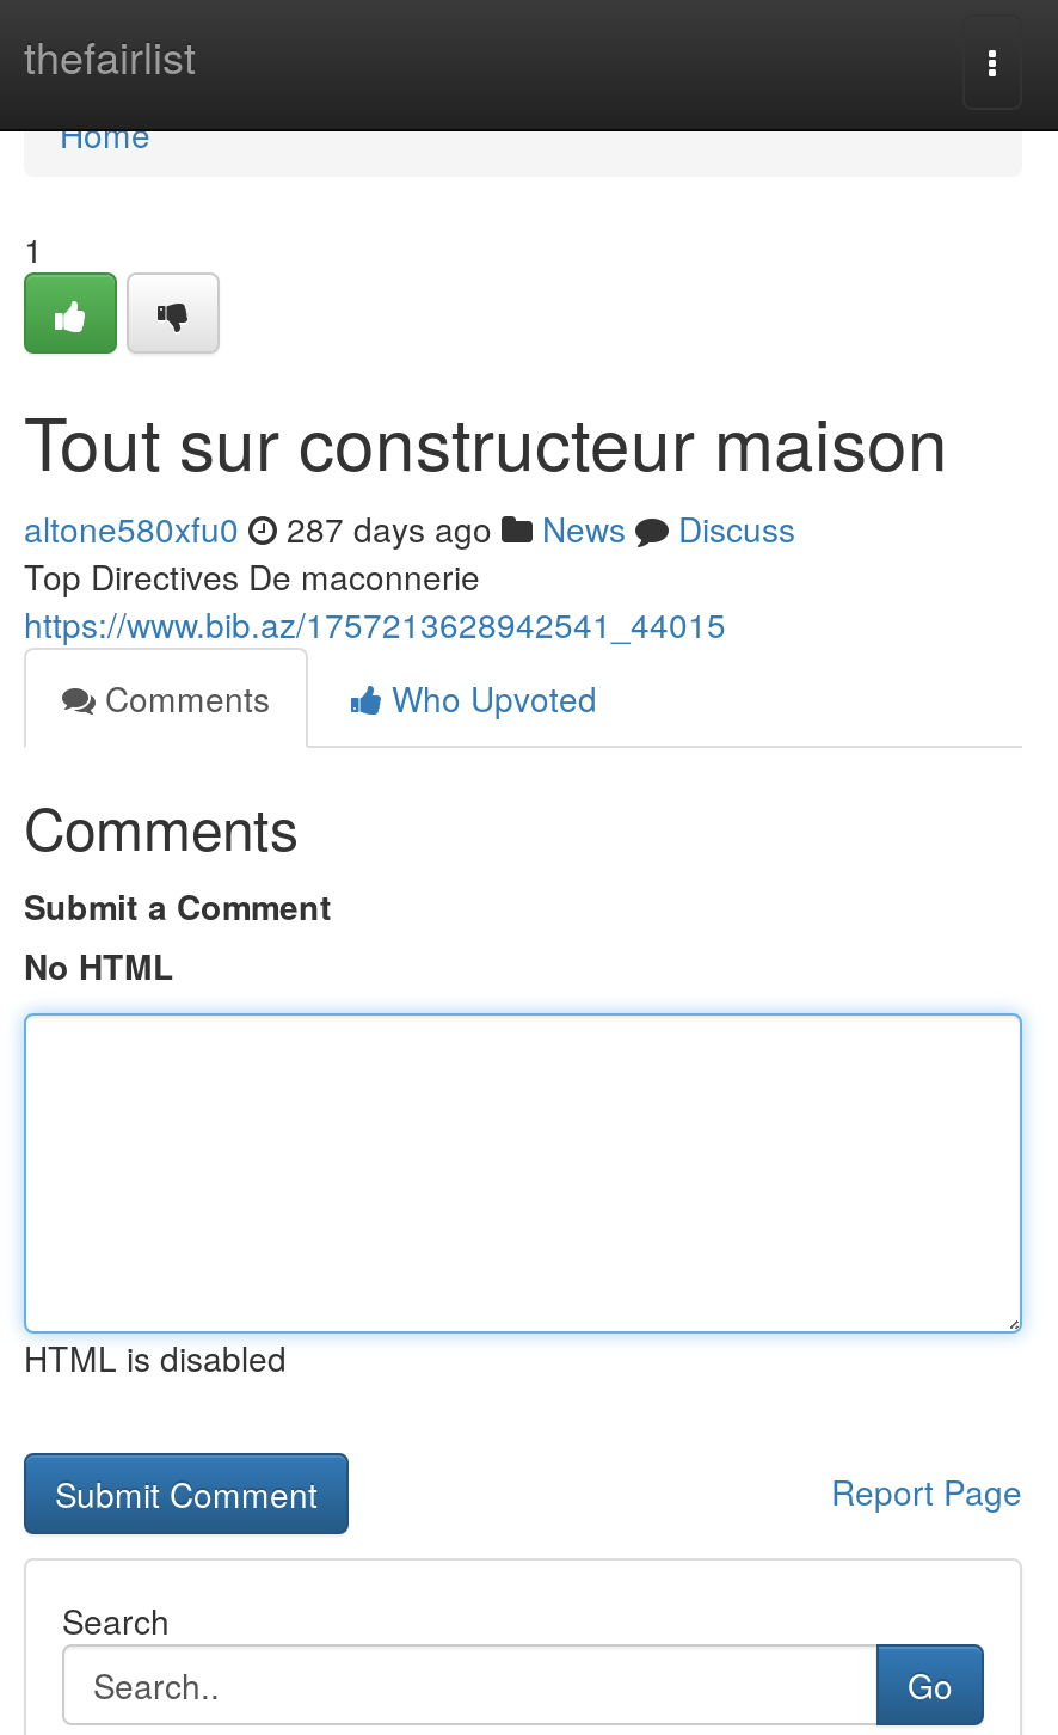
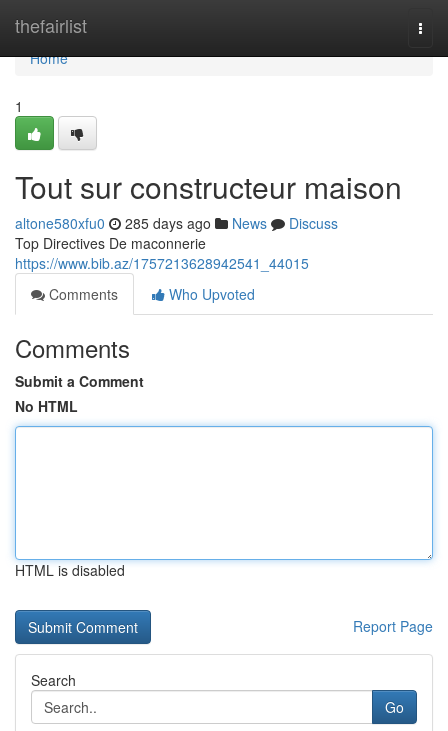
- altone580xfu0 287 days ago News Discuss
+ altone580xfu0 285 days ago News Discuss
